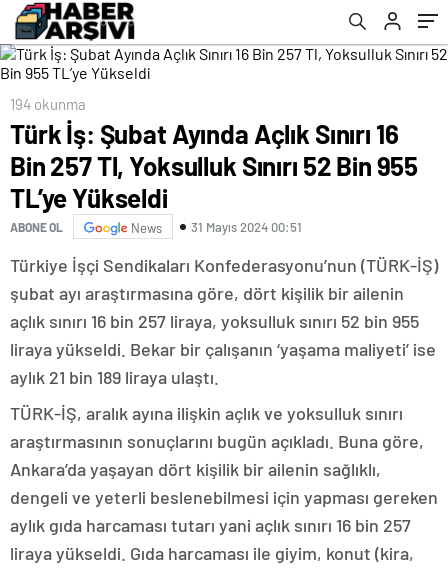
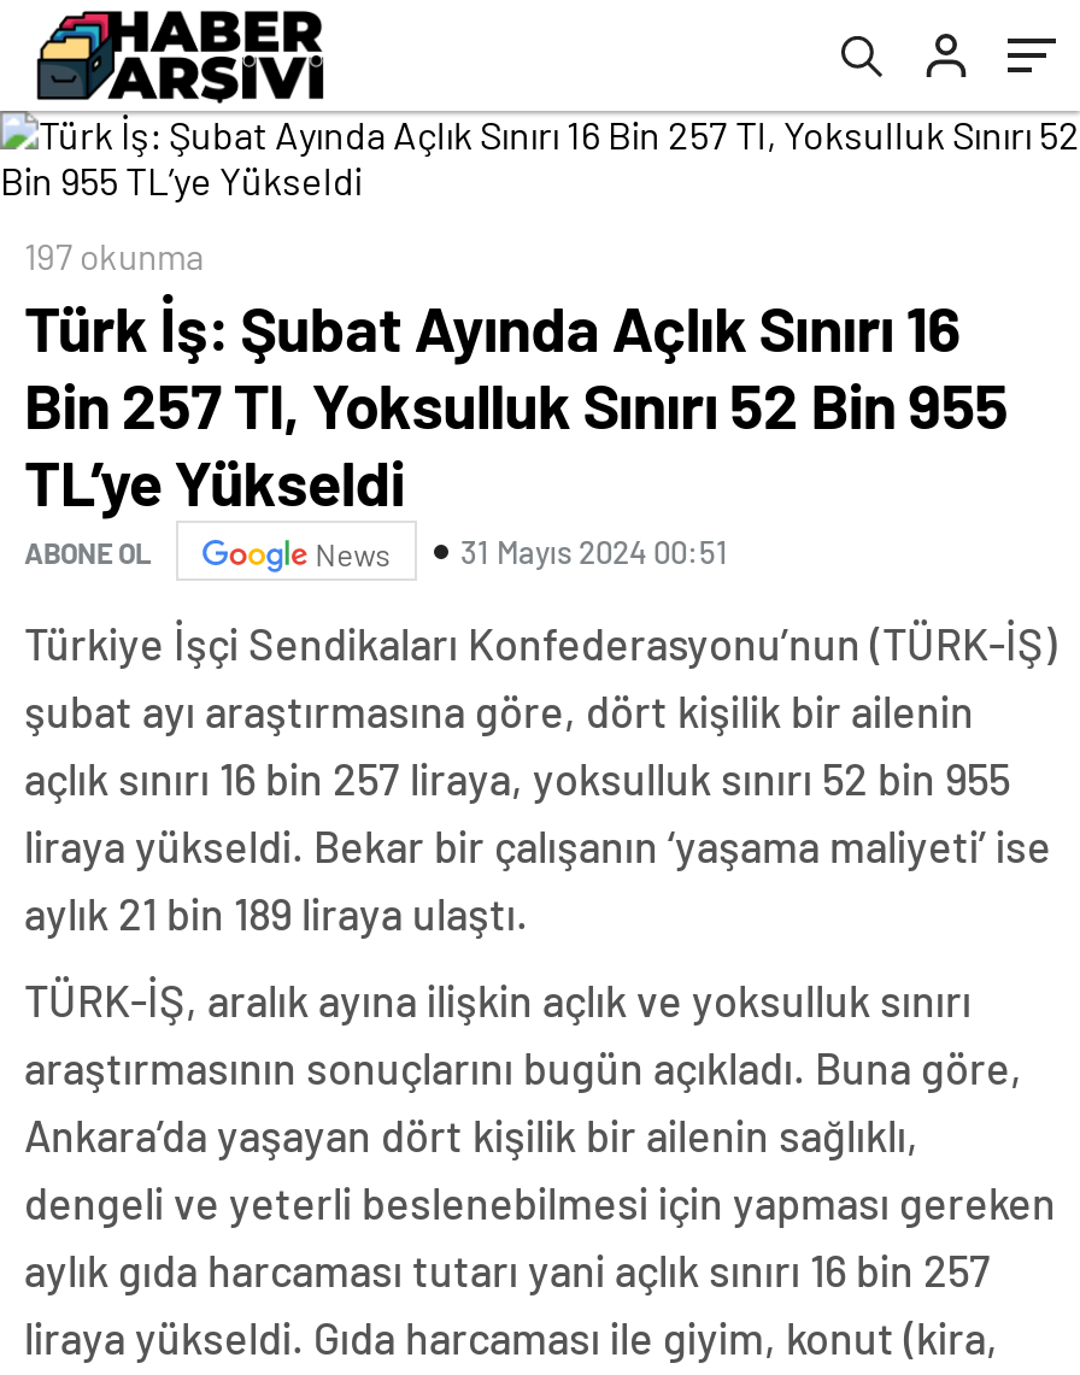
- 194 okunma
+ 197 okunma
